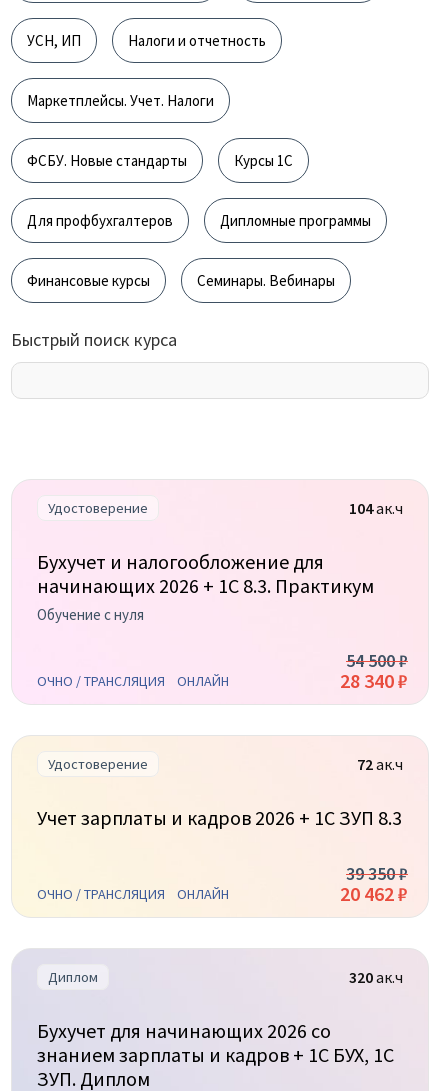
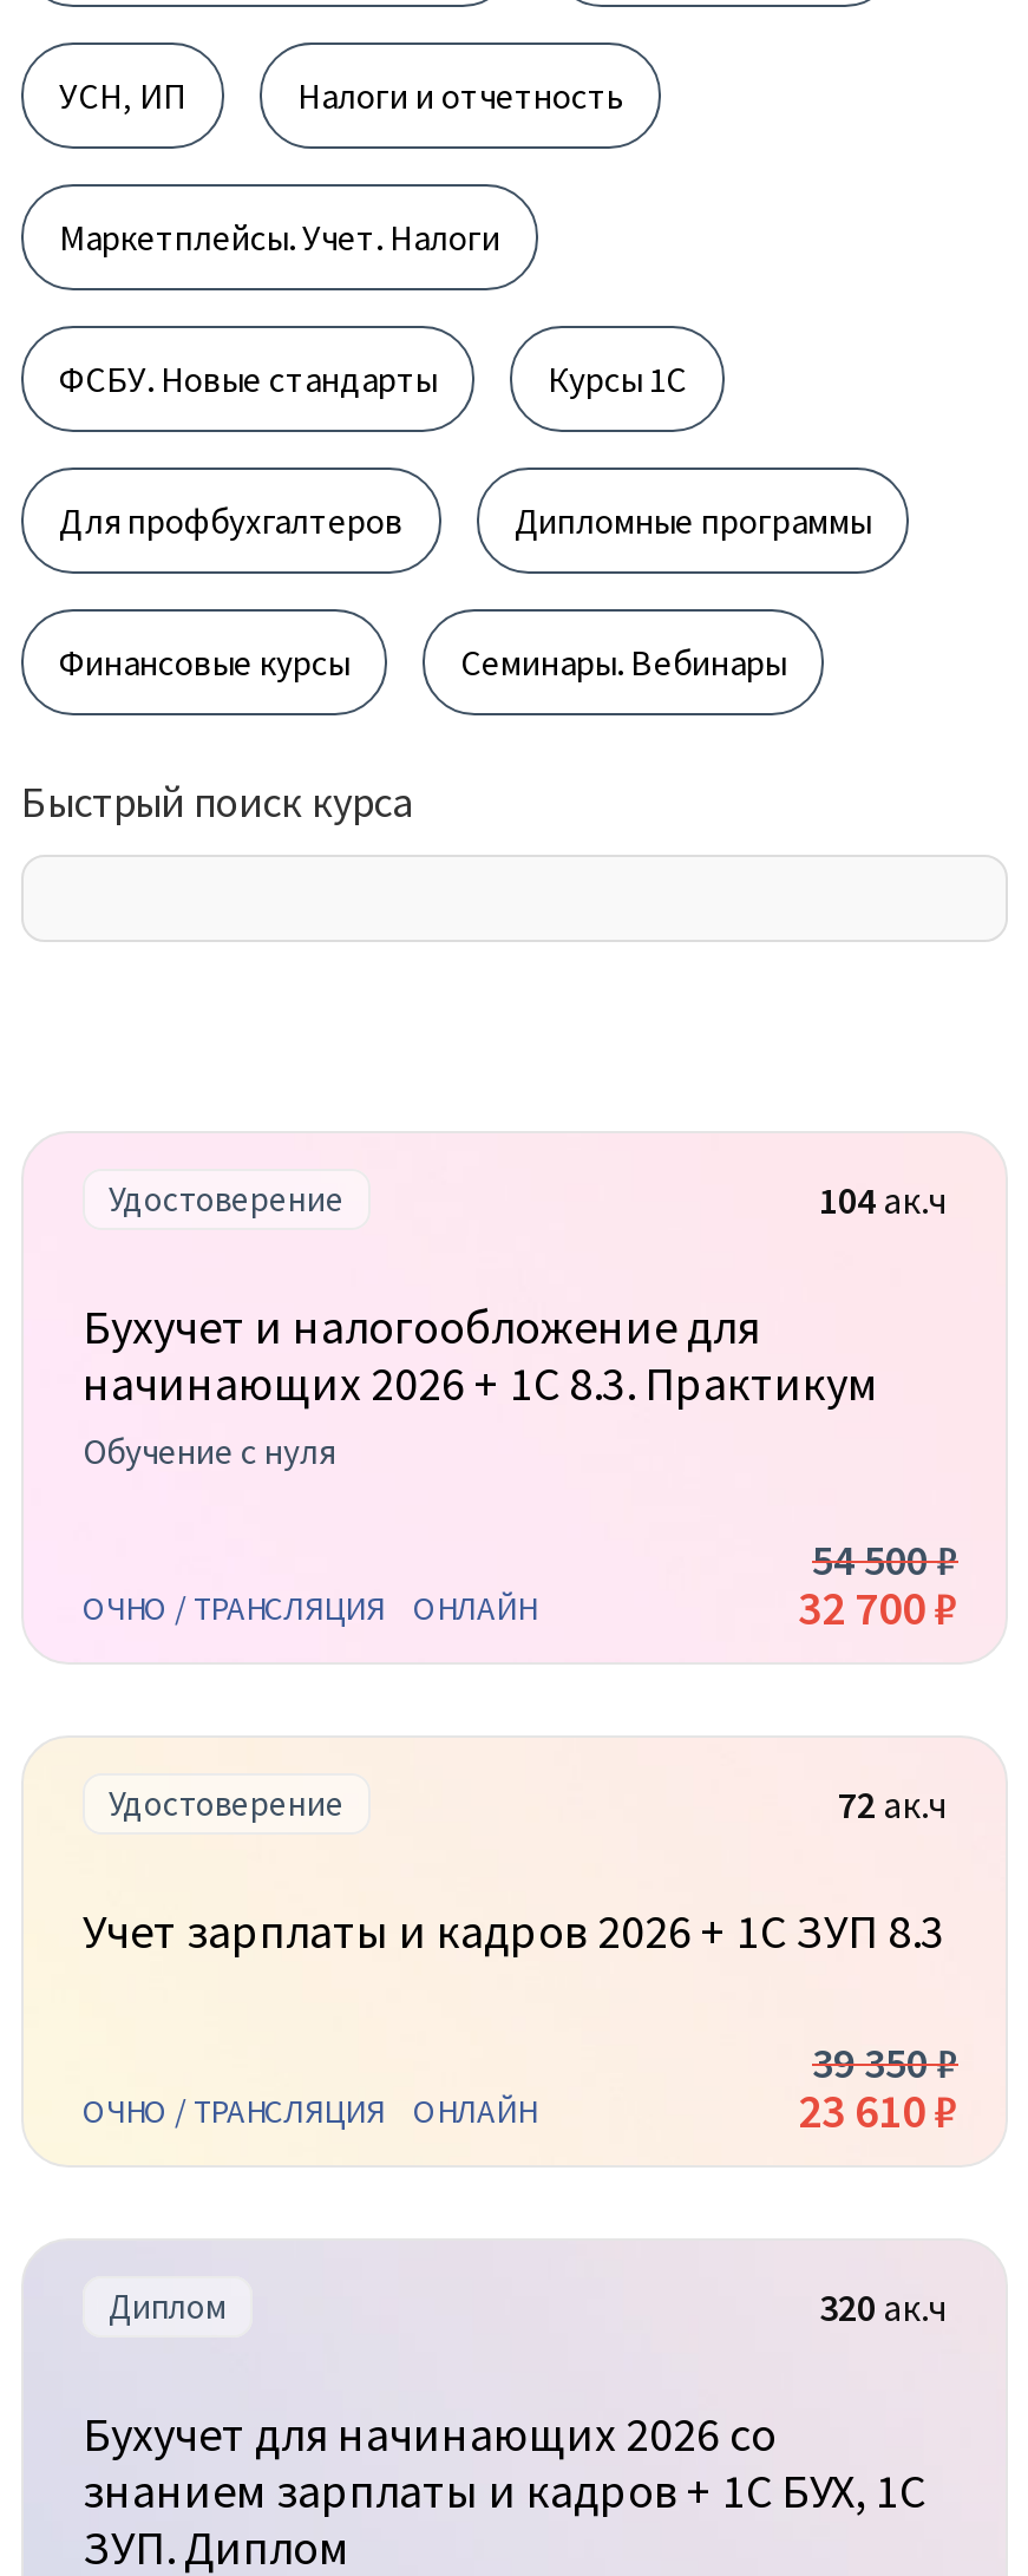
- 28 340 ₽
+ 32 700 ₽

- 20 462 ₽
+ 23 610 ₽
